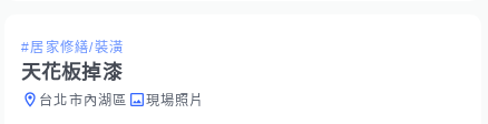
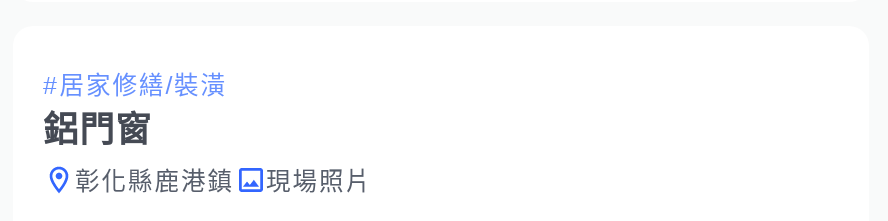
- 天花板掉漆
- 台北市內湖區
+ 鋁門窗
+ 彰化縣鹿港鎮
